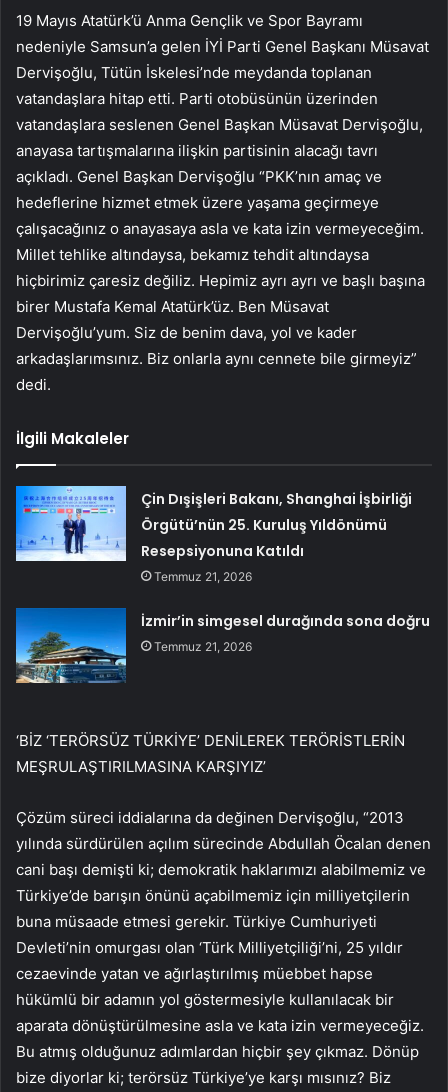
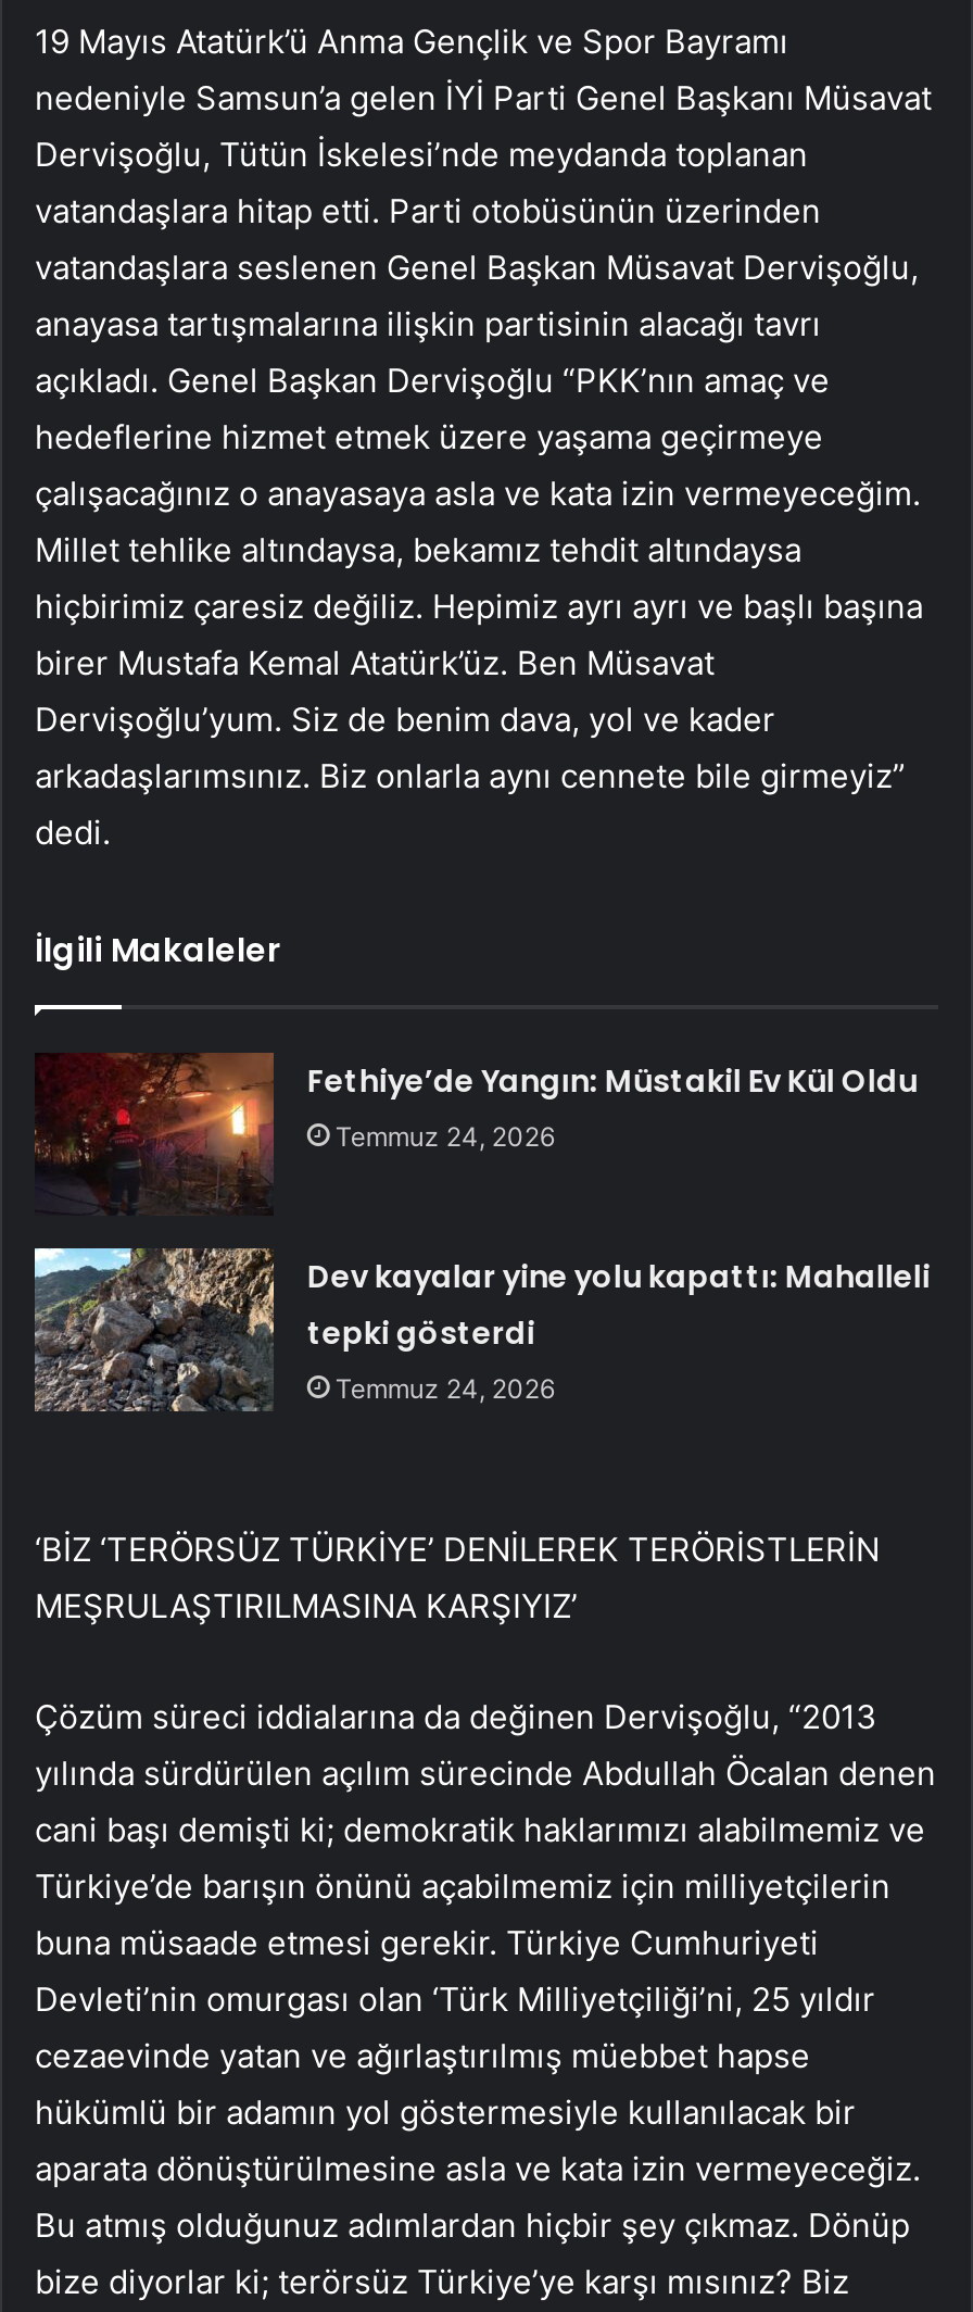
- [image]
- Çin Dışişleri Bakanı, Shanghai İşbirliği
- Örgütü’nün 25. Kuruluş Yıldönümü
- Resepsiyonuna Katıldı
- Temmuz 21, 2026
+ [image]
+ Fethiye’de Yangın: Müstakil Ev Kül Oldu
+ Temmuz 24, 2026

- [image]
- İzmir’in simgesel durağında sona doğru
- Temmuz 21, 2026
+ [image]
+ Dev kayalar yine yolu kapattı: Mahalleli
+ tepki gösterdi
+ Temmuz 24, 2026
